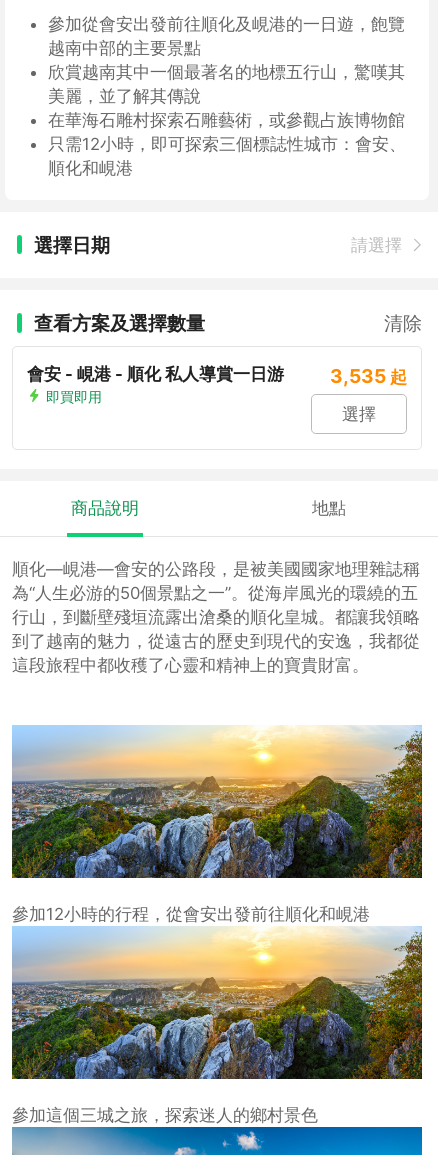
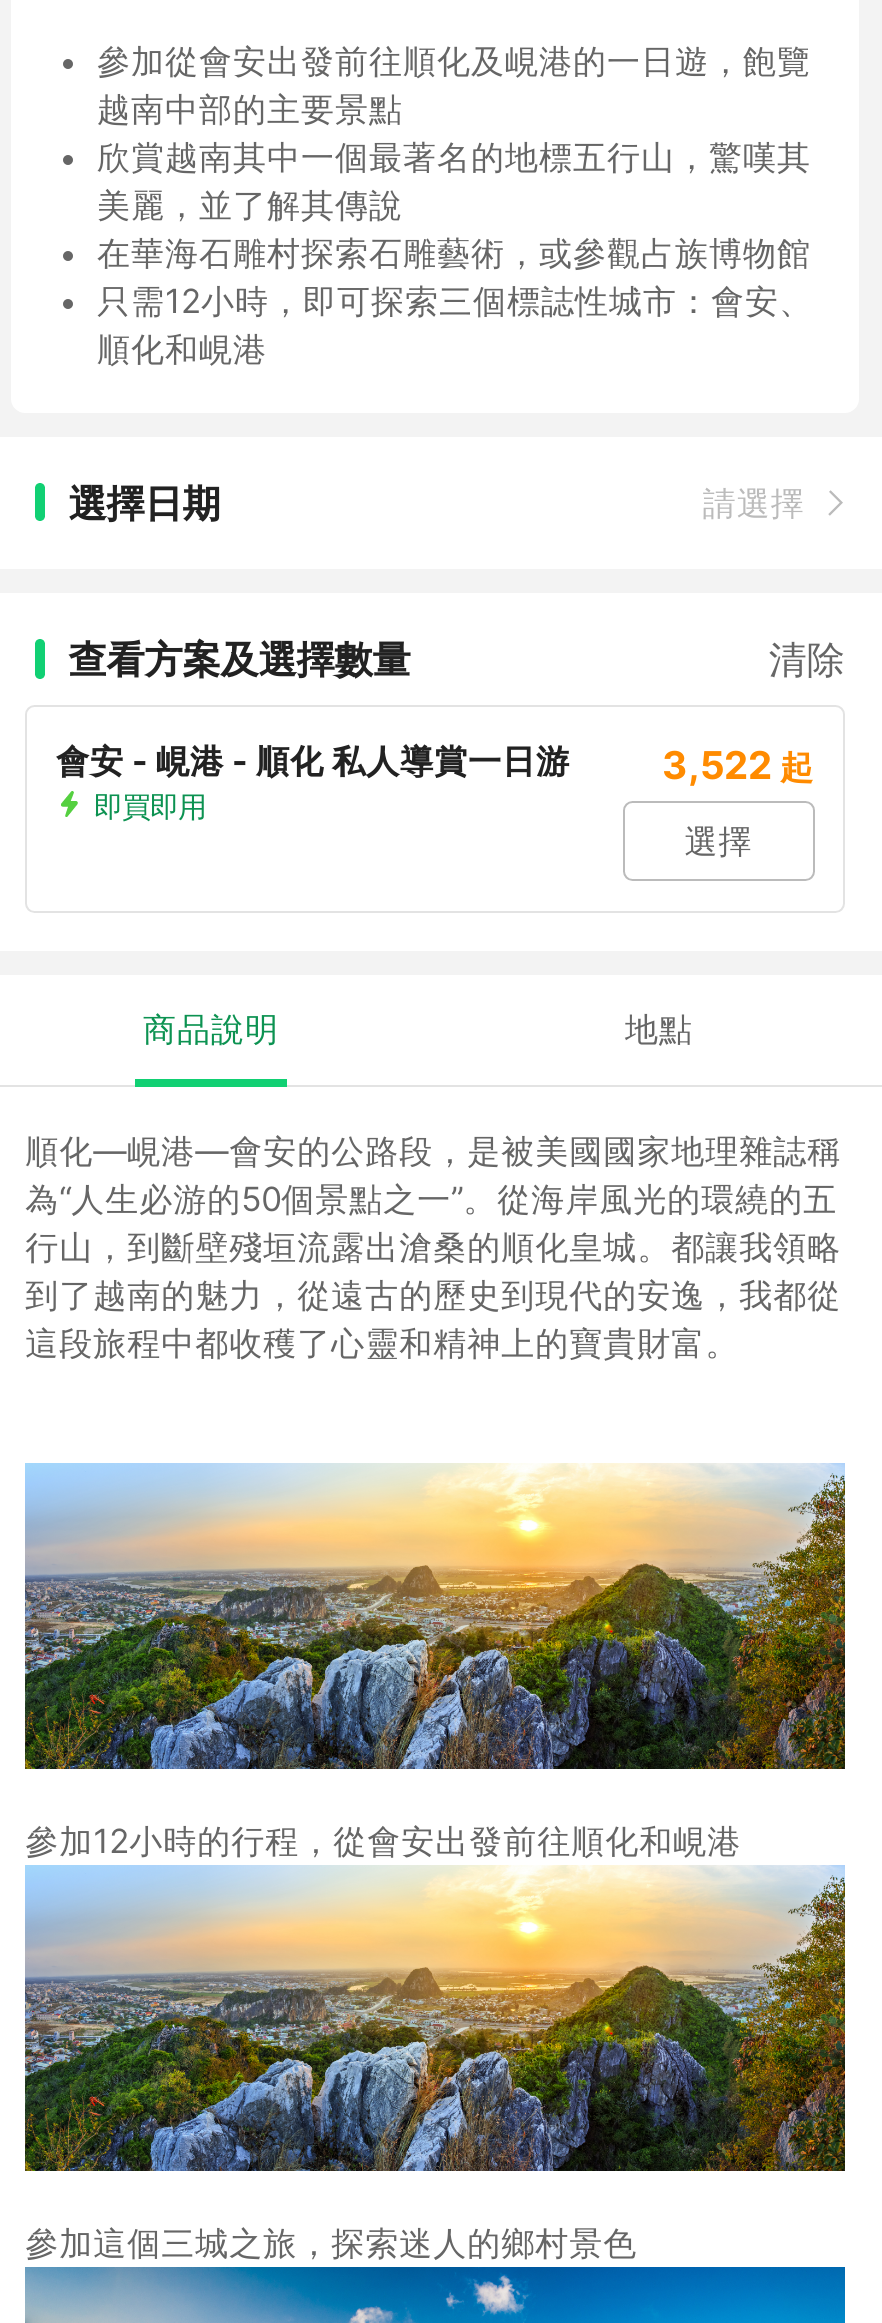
- 3,535 起
+ 3,522 起
